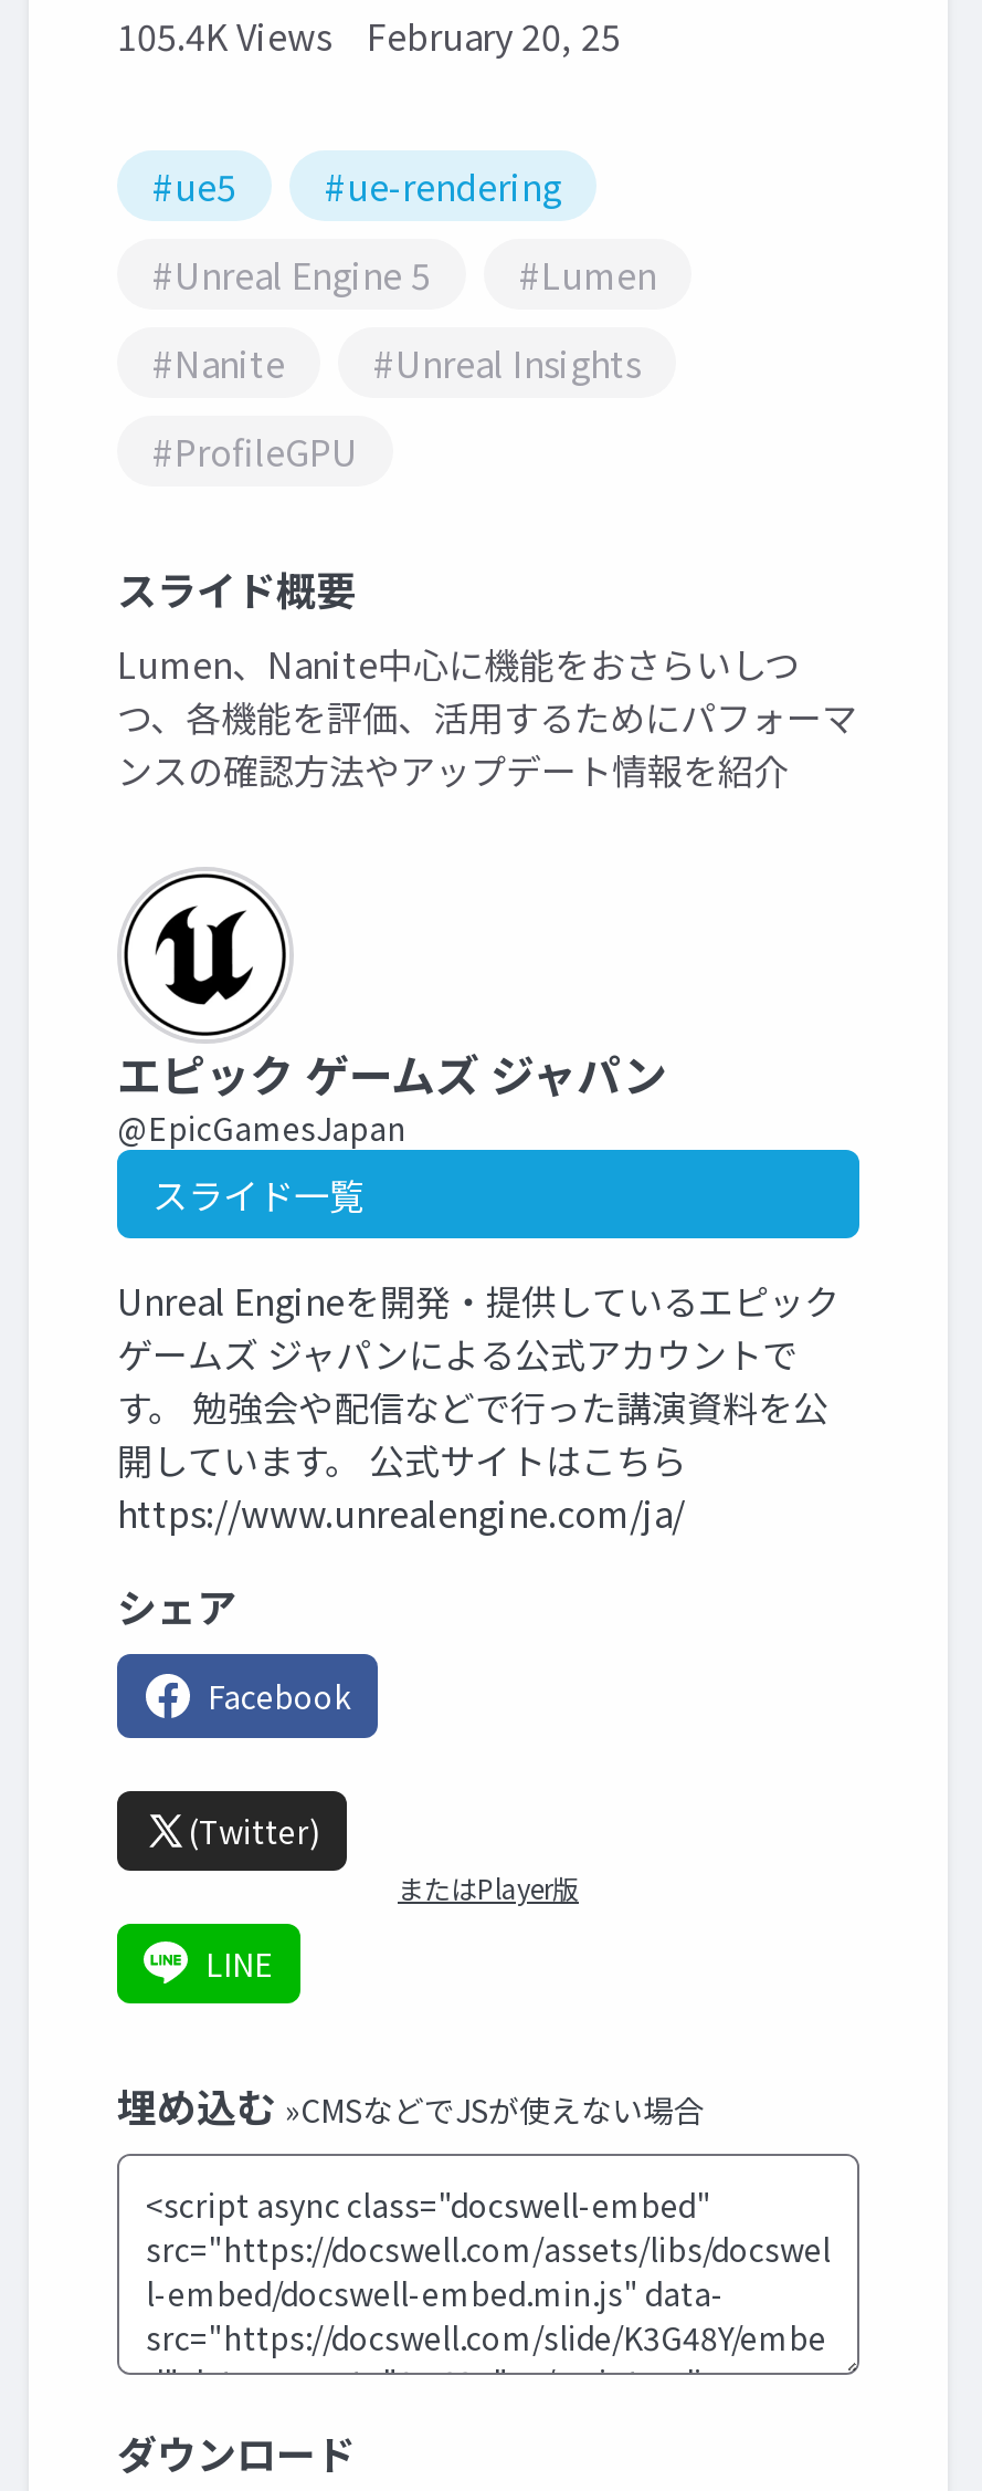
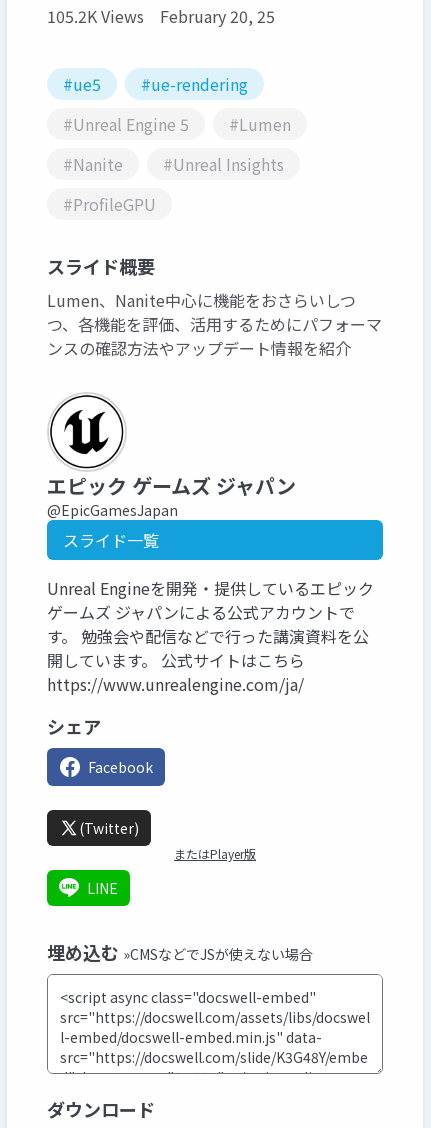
- 105.4K Views February 20, 25
+ 105.2K Views February 20, 25
